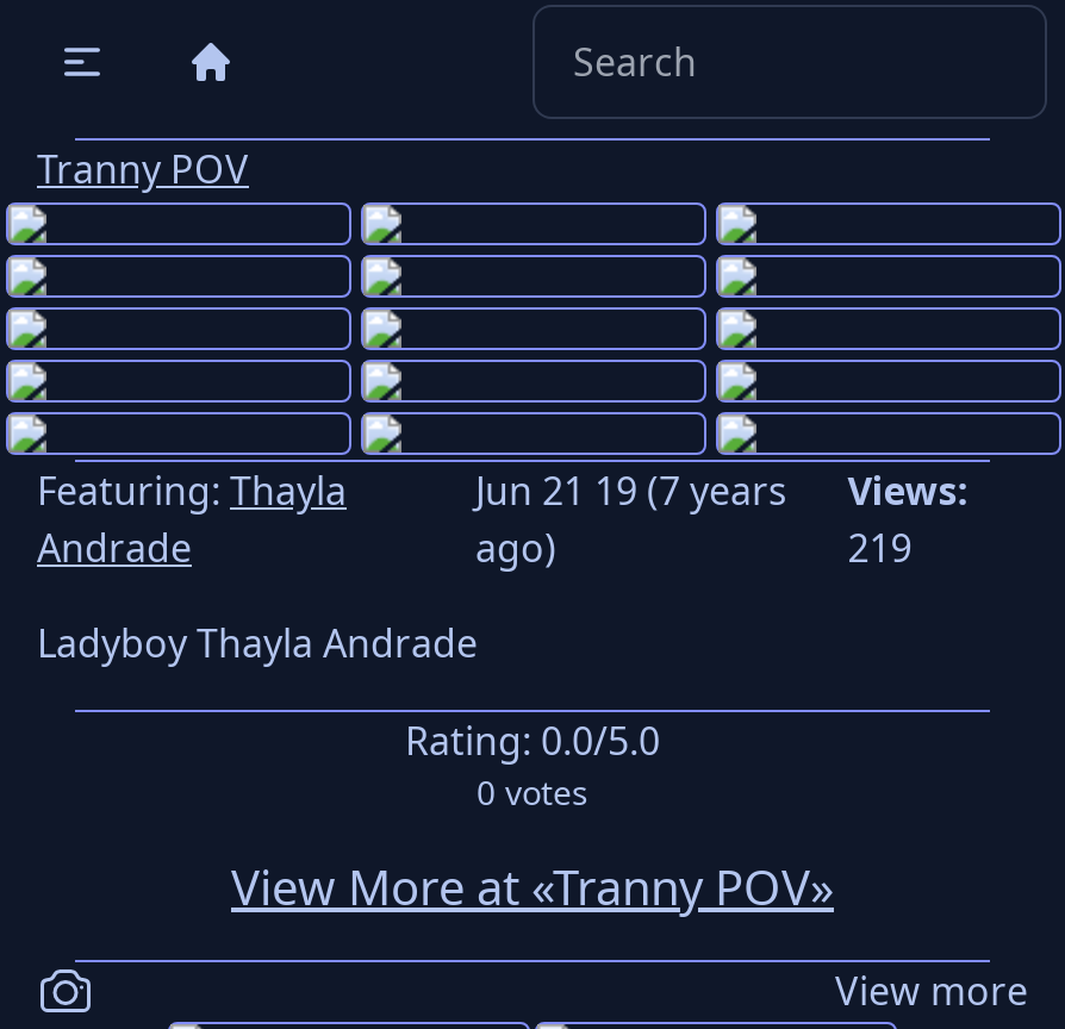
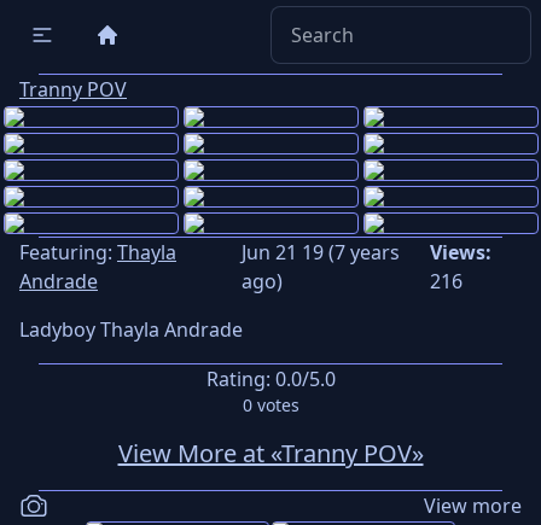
- 219
+ 216
